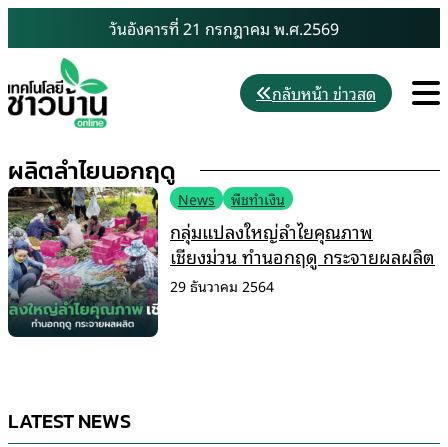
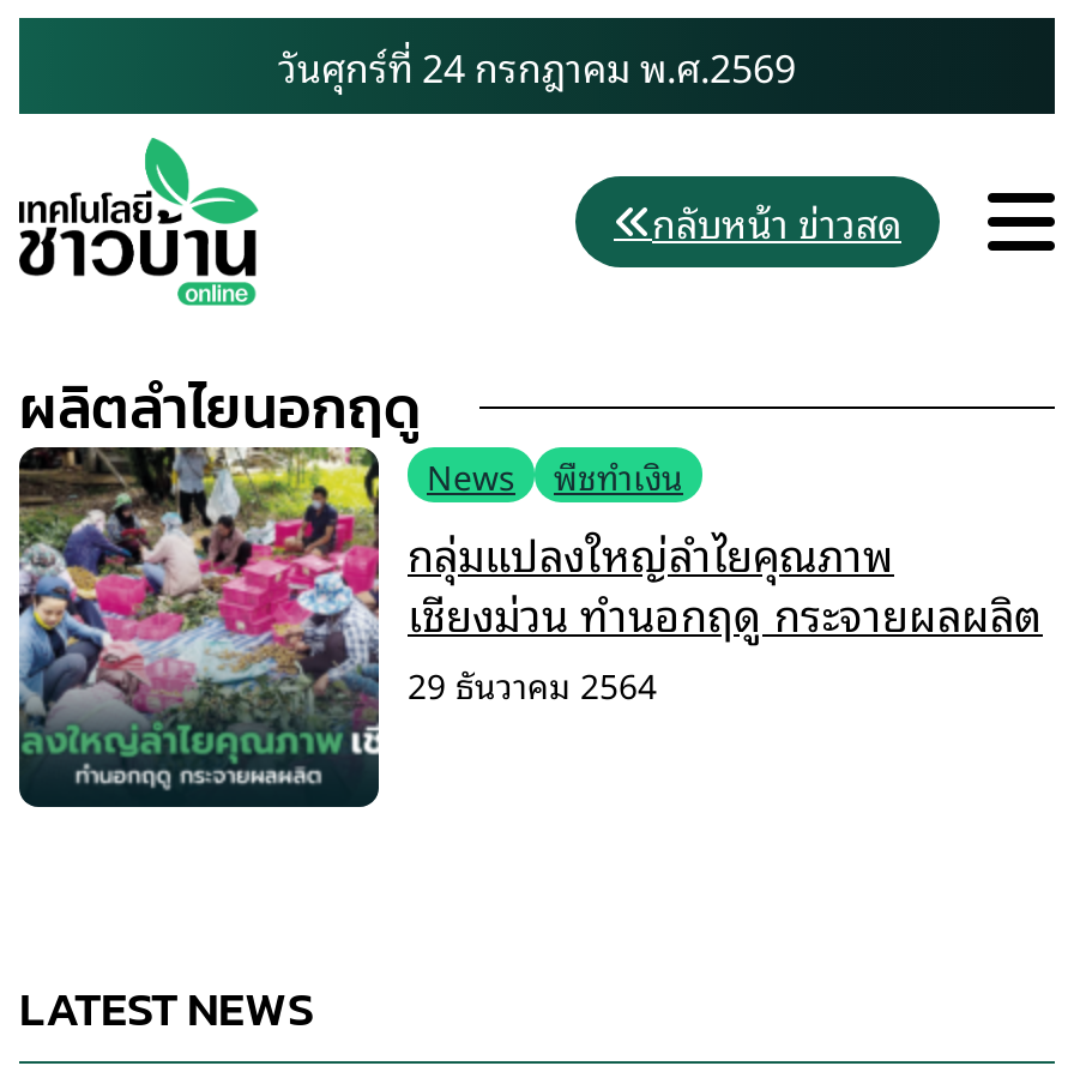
- วันอังคารที่ 21 กรกฎาคม พ.ศ.2569
+ วันศุกร์ที่ 24 กรกฎาคม พ.ศ.2569
